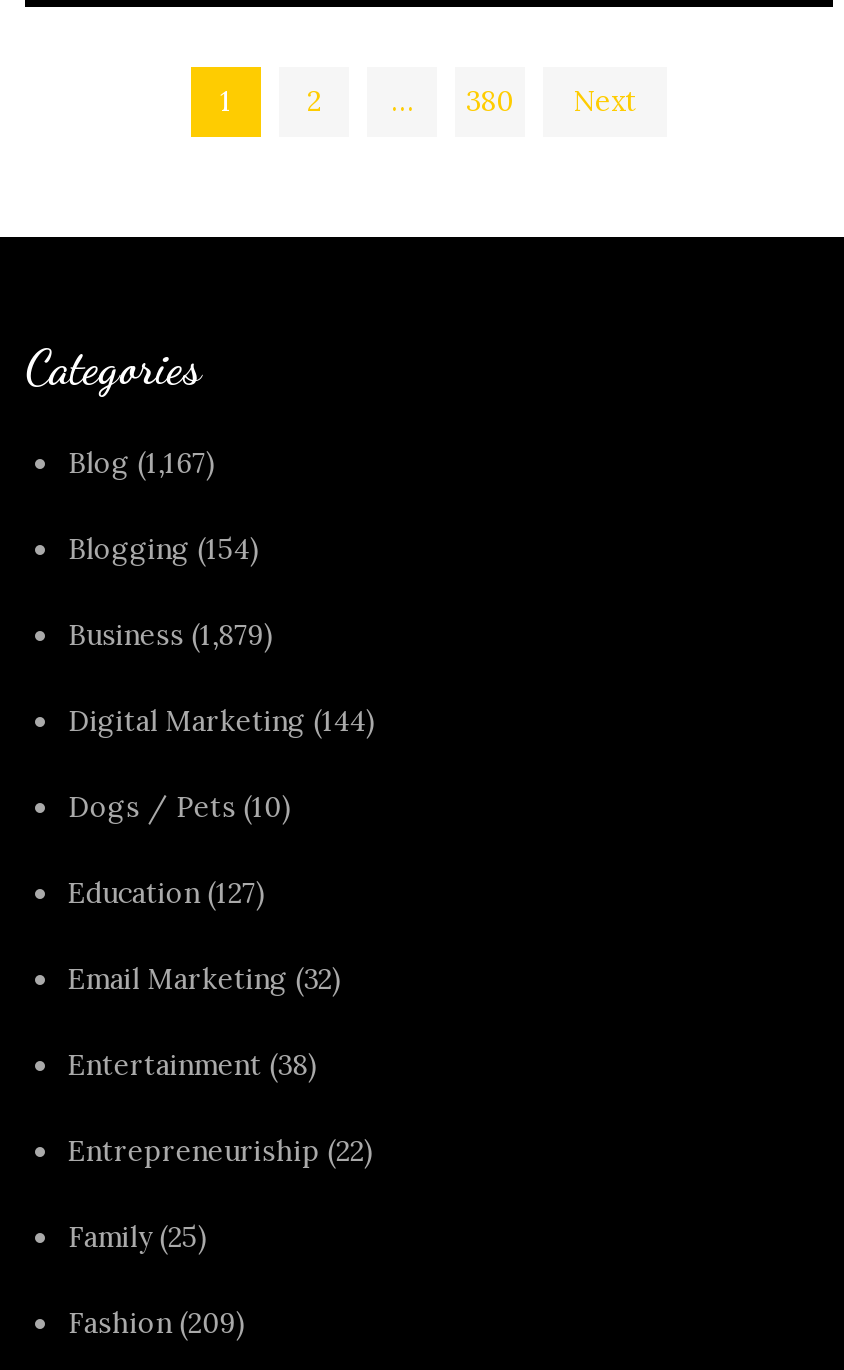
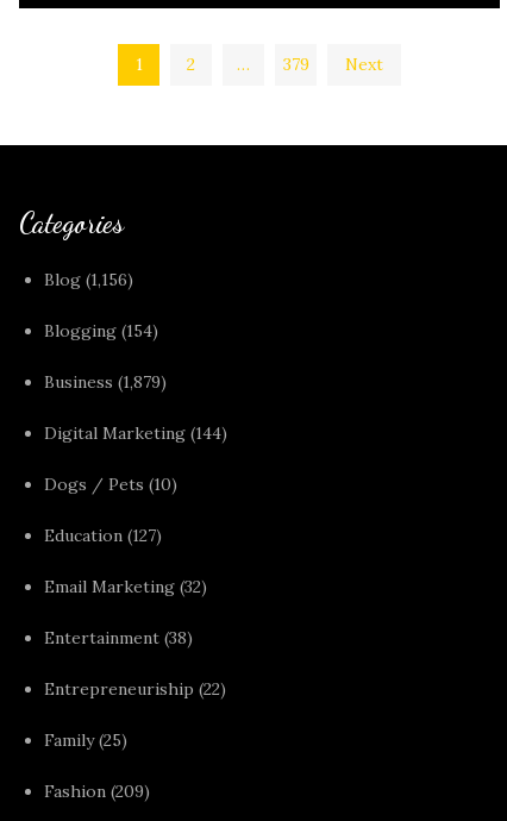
- 380
+ 379

- Blog (1,167)
+ Blog (1,156)
